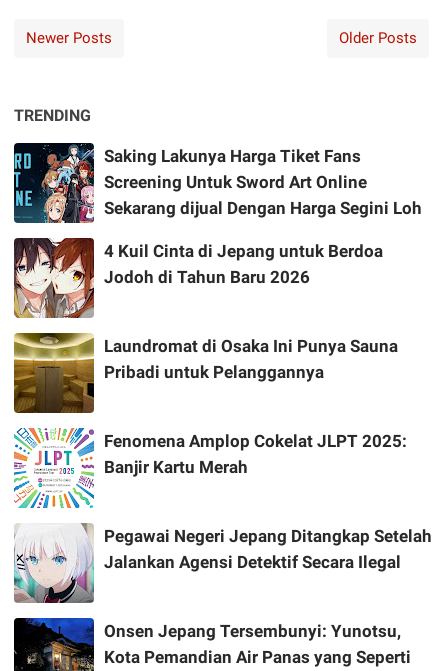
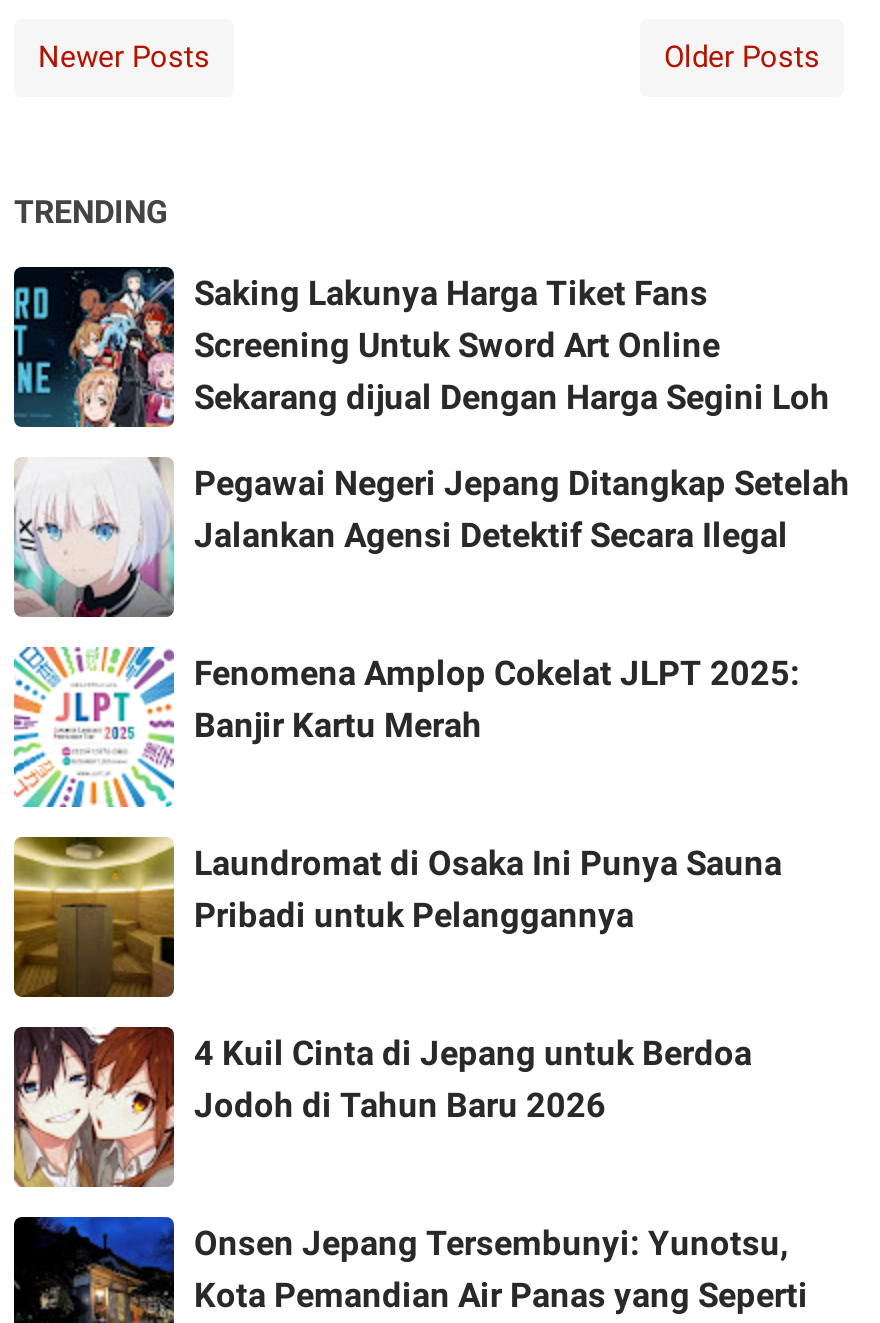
moved down: [image] | 4 Kuil Cinta di Jepang untuk Berdoa | Jodoh di Tahun Baru 2026

moved up: [image] | Laundromat di Osaka Ini Punya Sauna | Pribadi untuk Pelanggannya | Fenomena Amplop Cokelat JLPT 2025: | Banjir Kartu Merah | Pegawai Negeri Jepang Ditangkap Setelah | Jalankan Agensi Detektif Secara Ilegal
